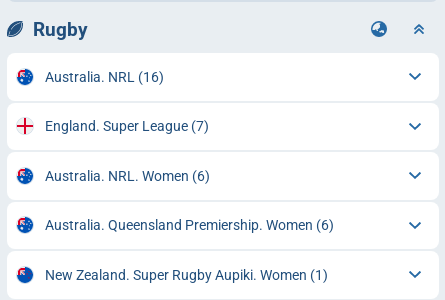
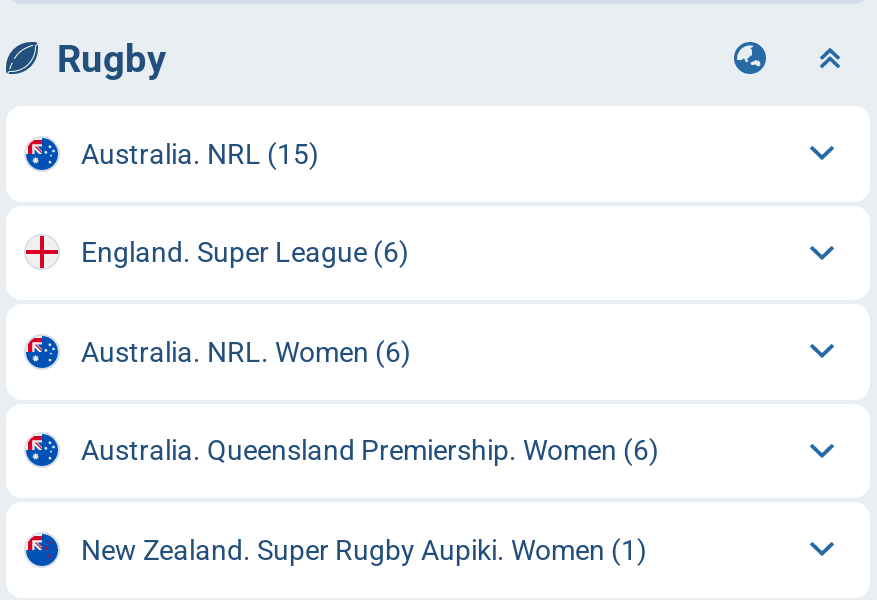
- Australia. NRL (16)
+ Australia. NRL (15)

- England. Super League (7)
+ England. Super League (6)
